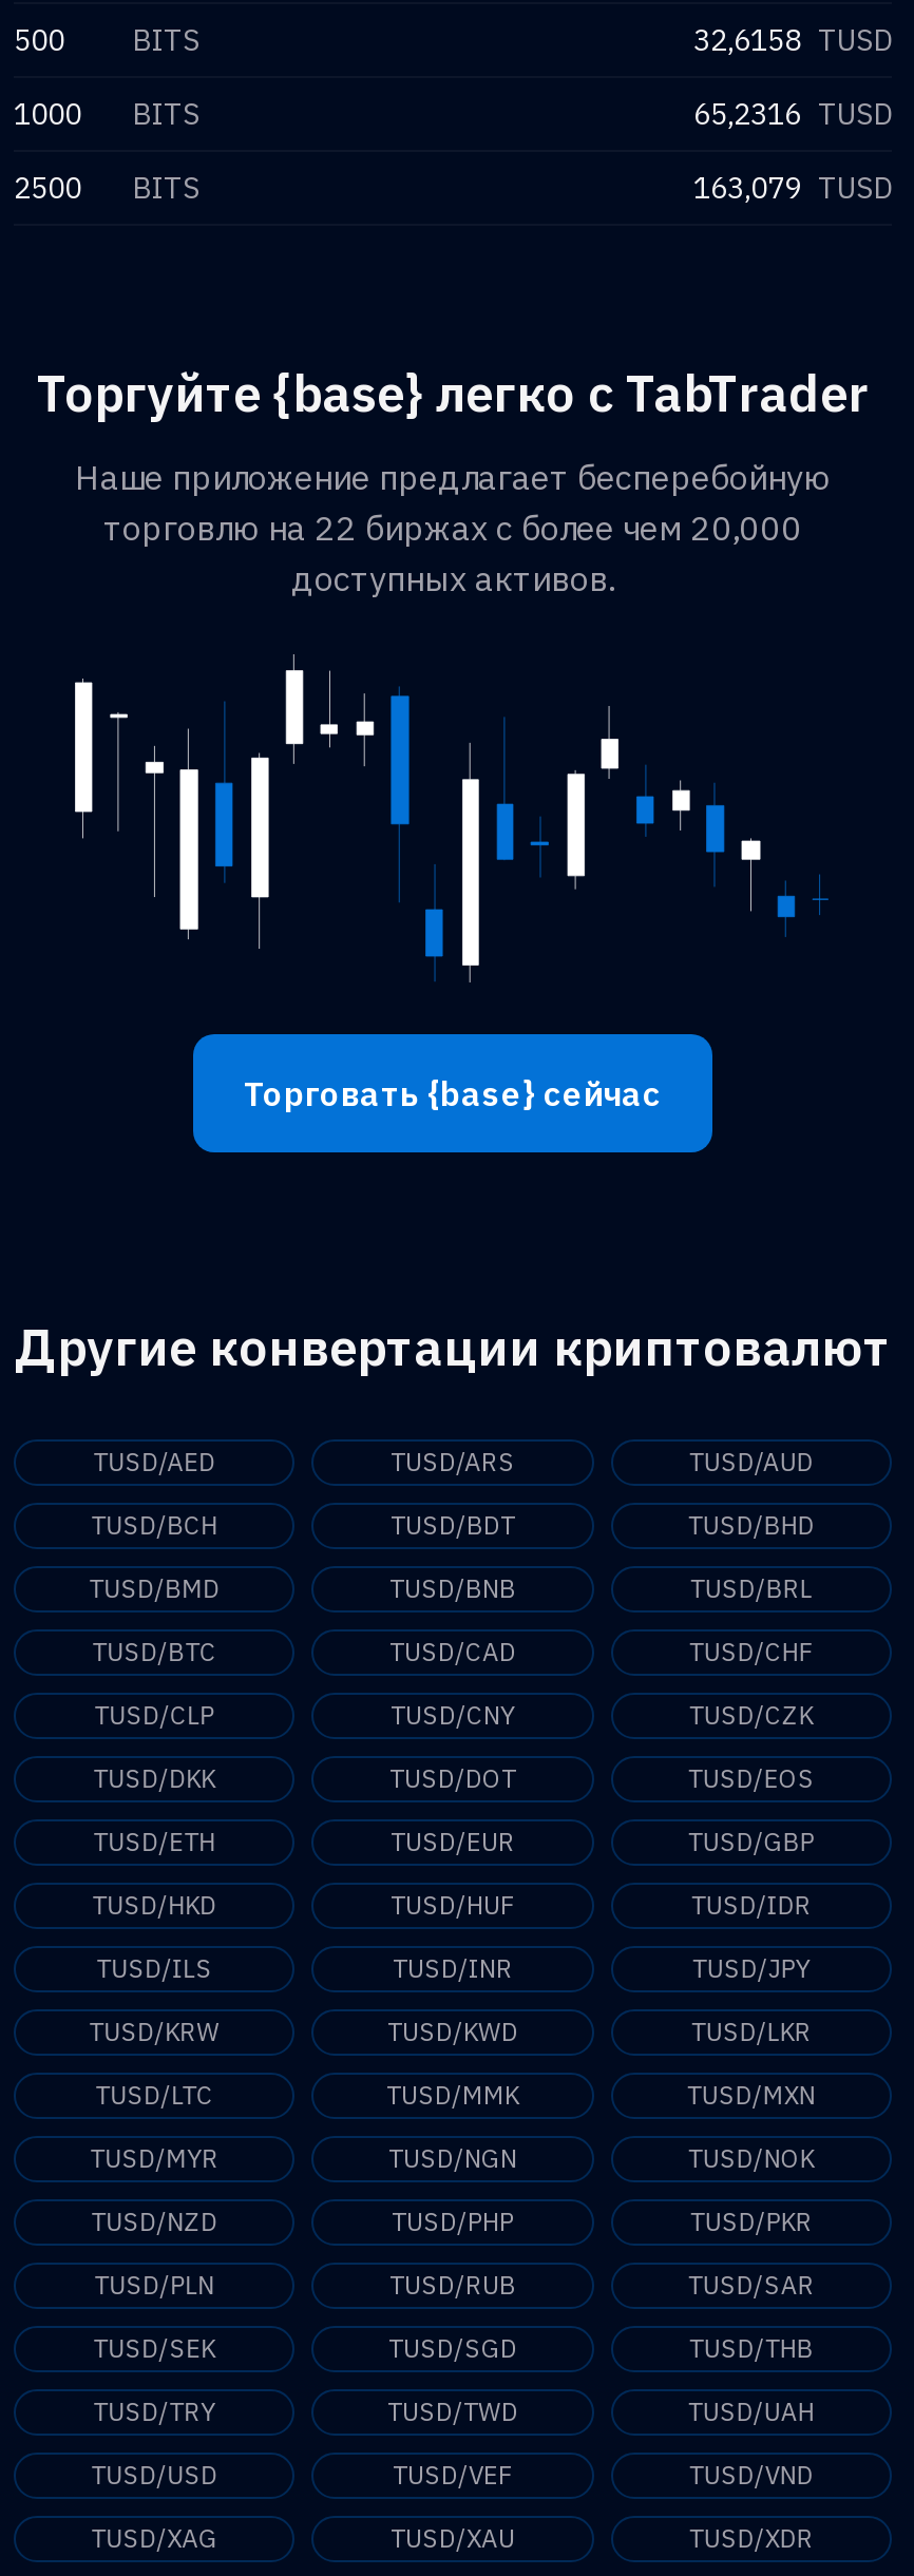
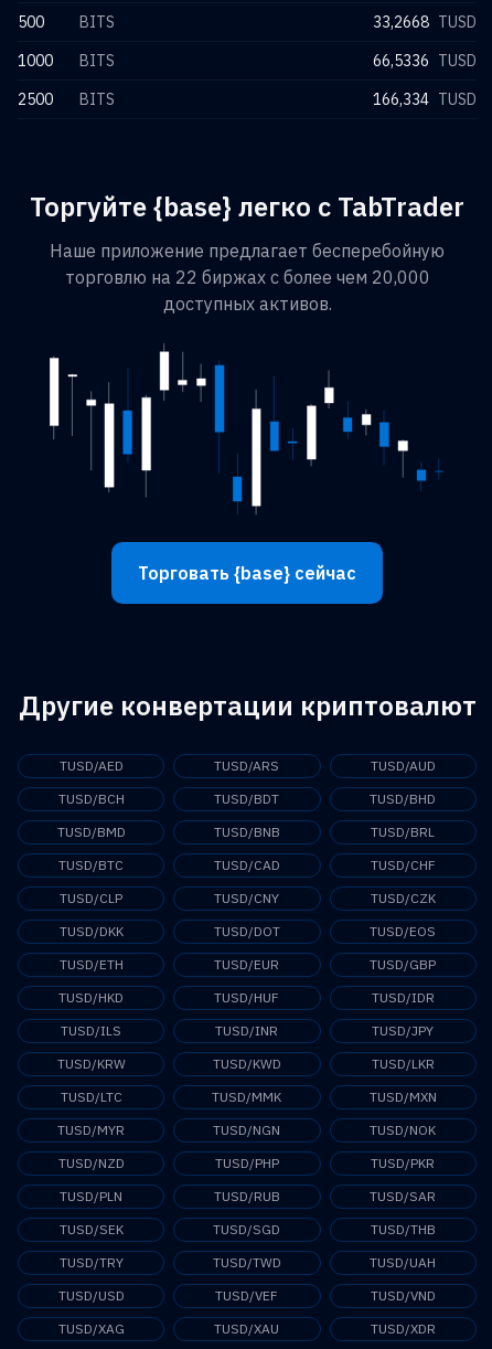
- 32,6158 TUSD
+ 33,2668 TUSD

- 65,2316 TUSD
+ 66,5336 TUSD

- 163,079 TUSD
+ 166,334 TUSD
